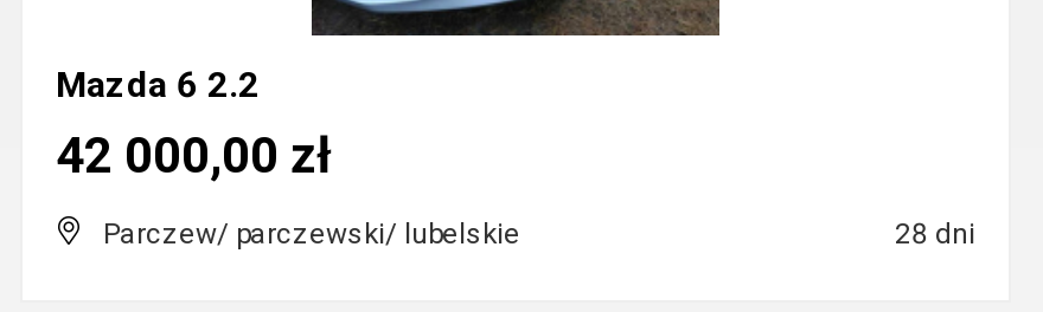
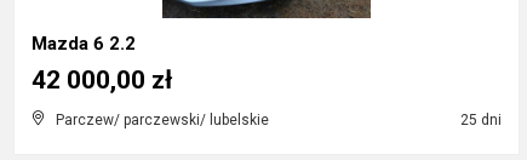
- 28 dni
+ 25 dni
